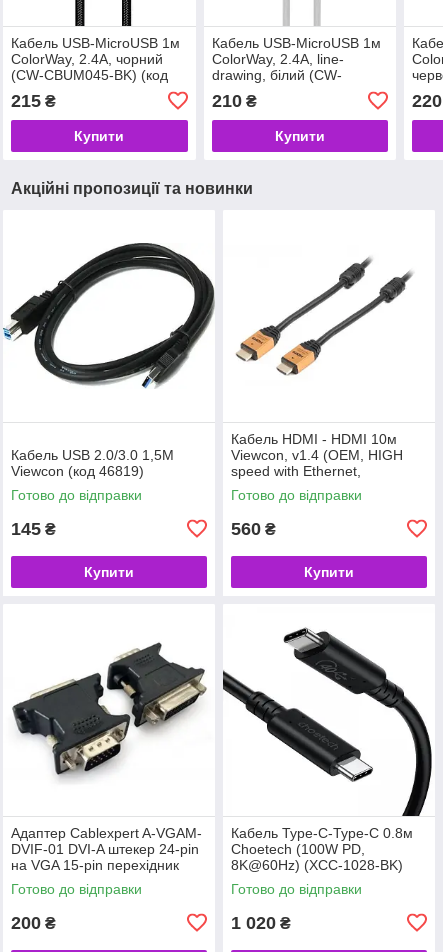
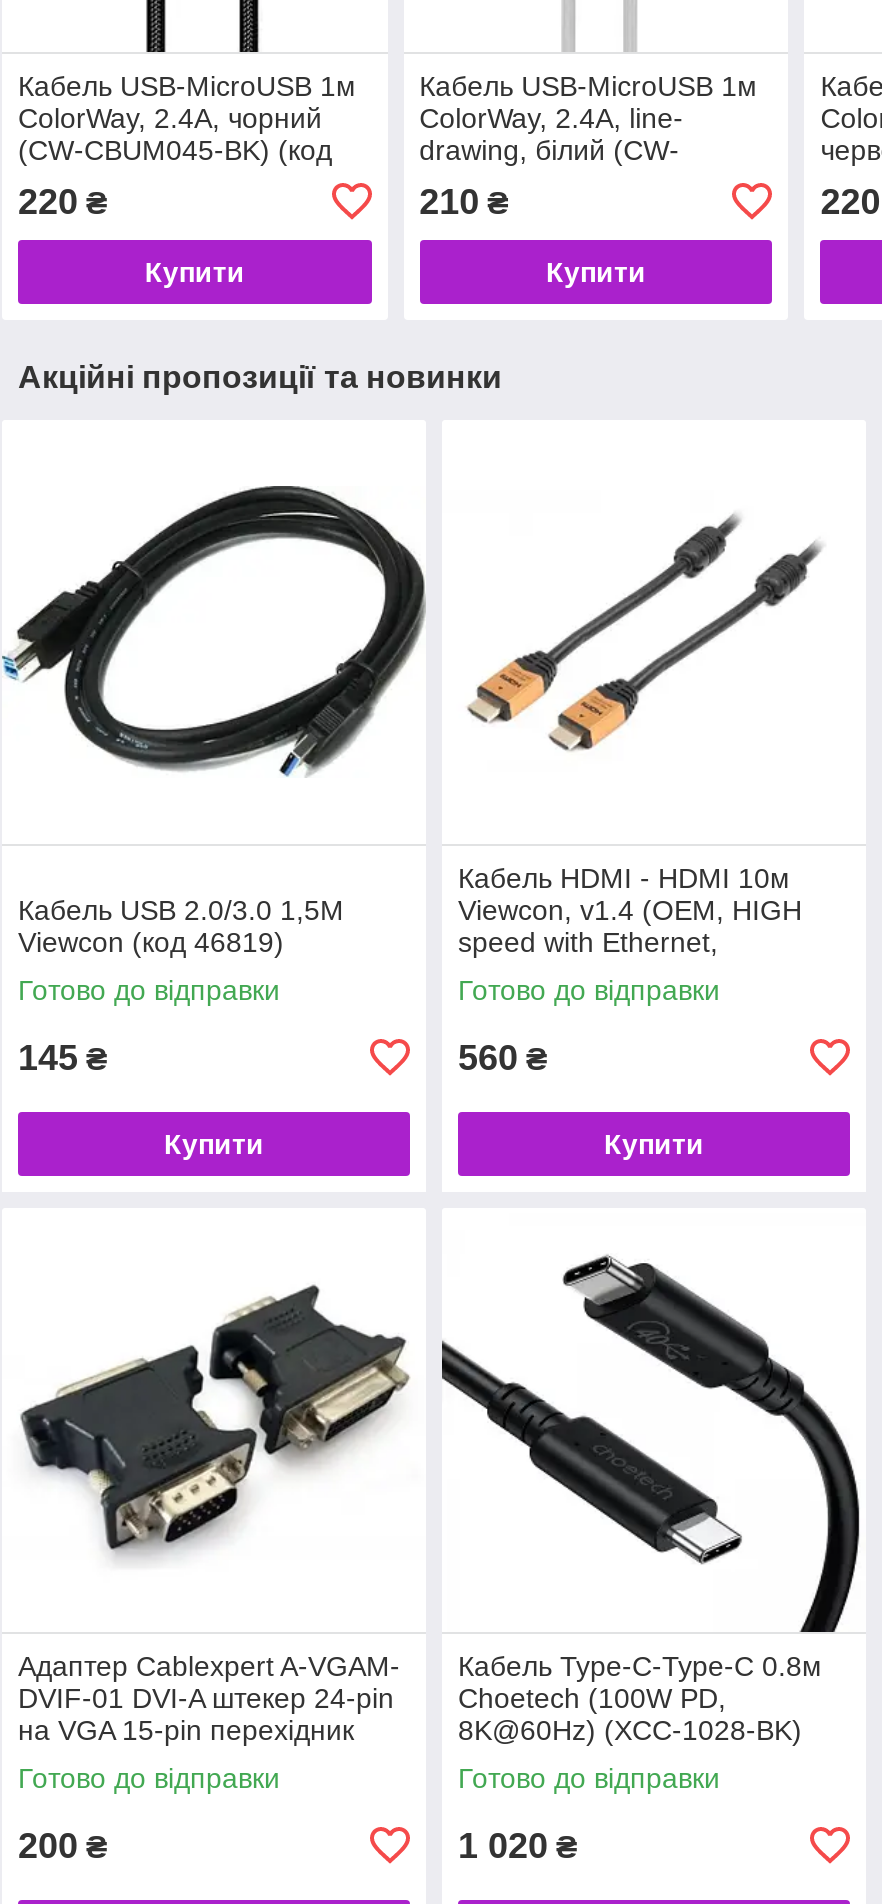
- 215 ₴
+ 220 ₴
